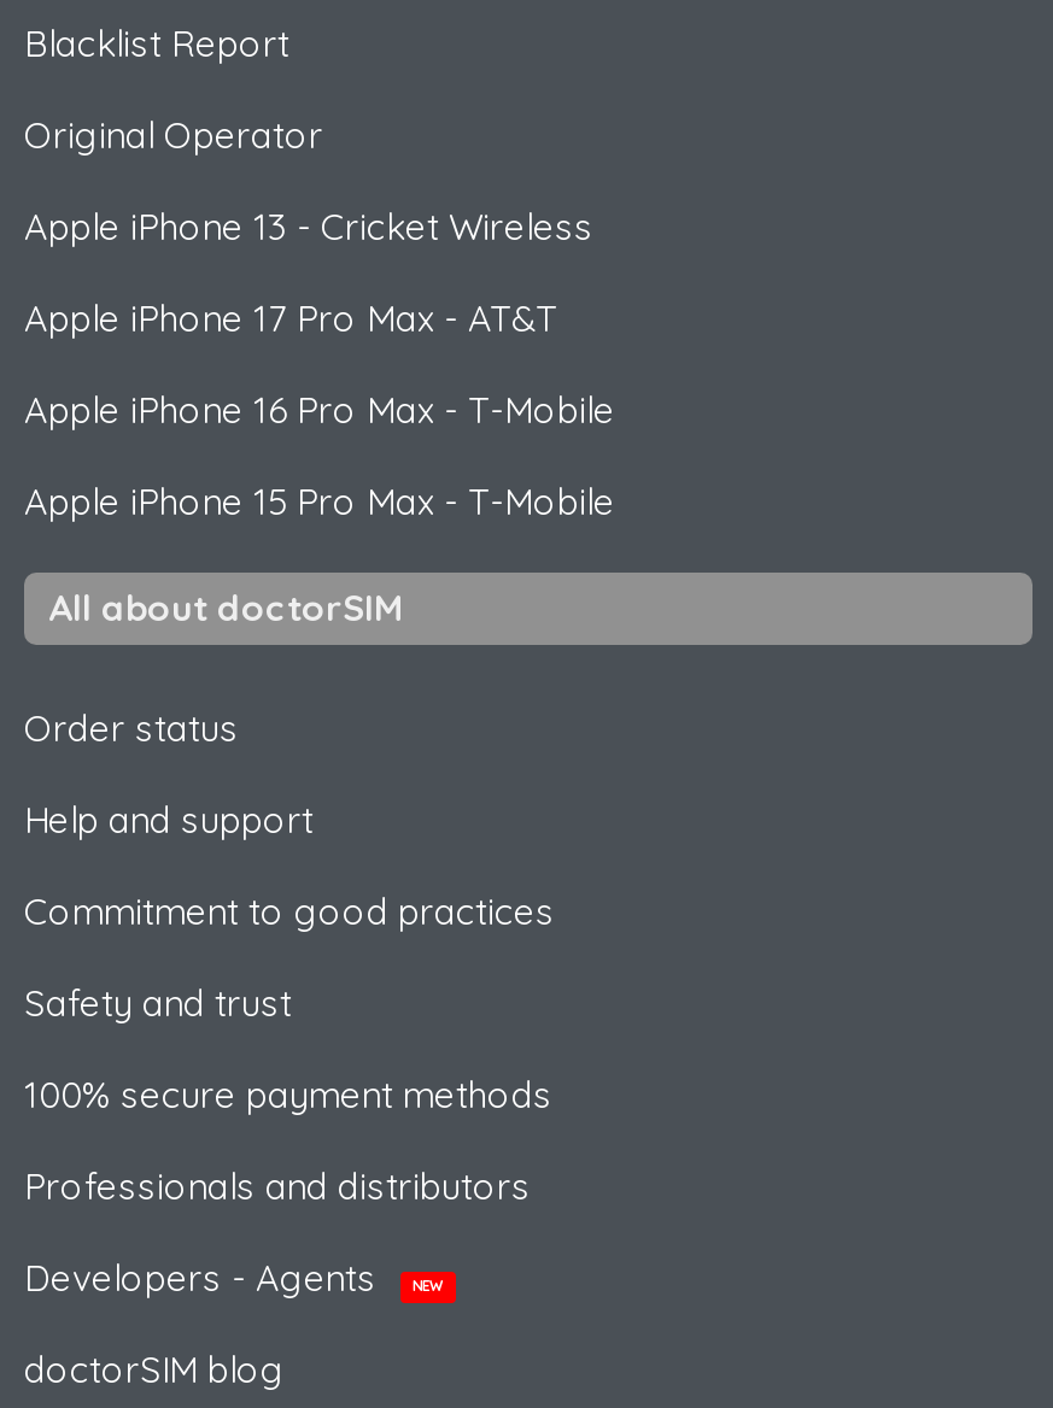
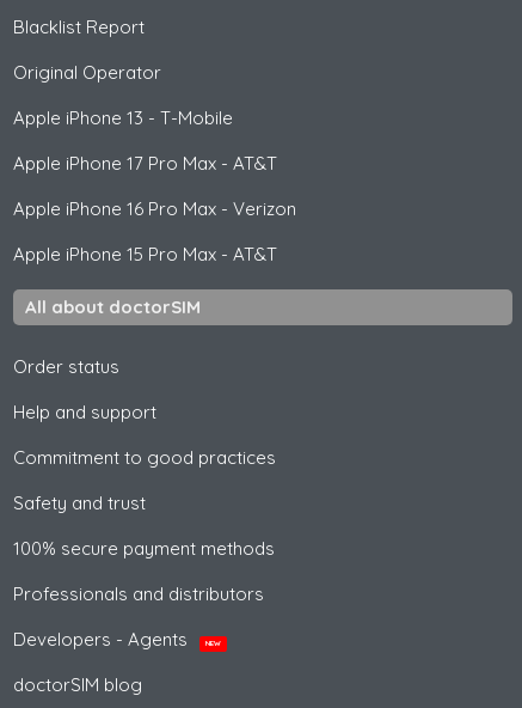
- Apple iPhone 13 - Cricket Wireless
+ Apple iPhone 13 - T-Mobile

- Apple iPhone 16 Pro Max - T-Mobile
+ Apple iPhone 16 Pro Max - Verizon

- Apple iPhone 15 Pro Max - T-Mobile
+ Apple iPhone 15 Pro Max - AT&T
